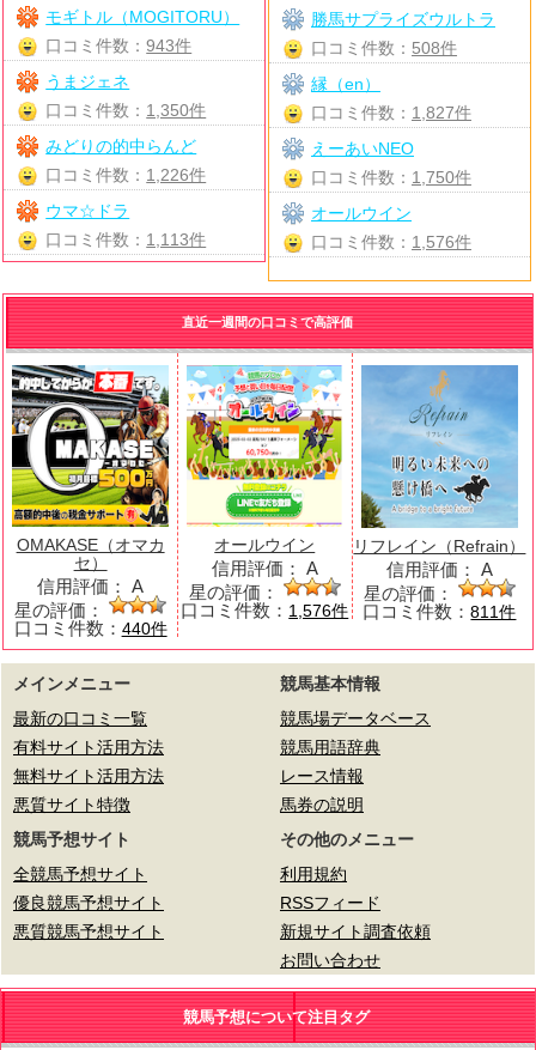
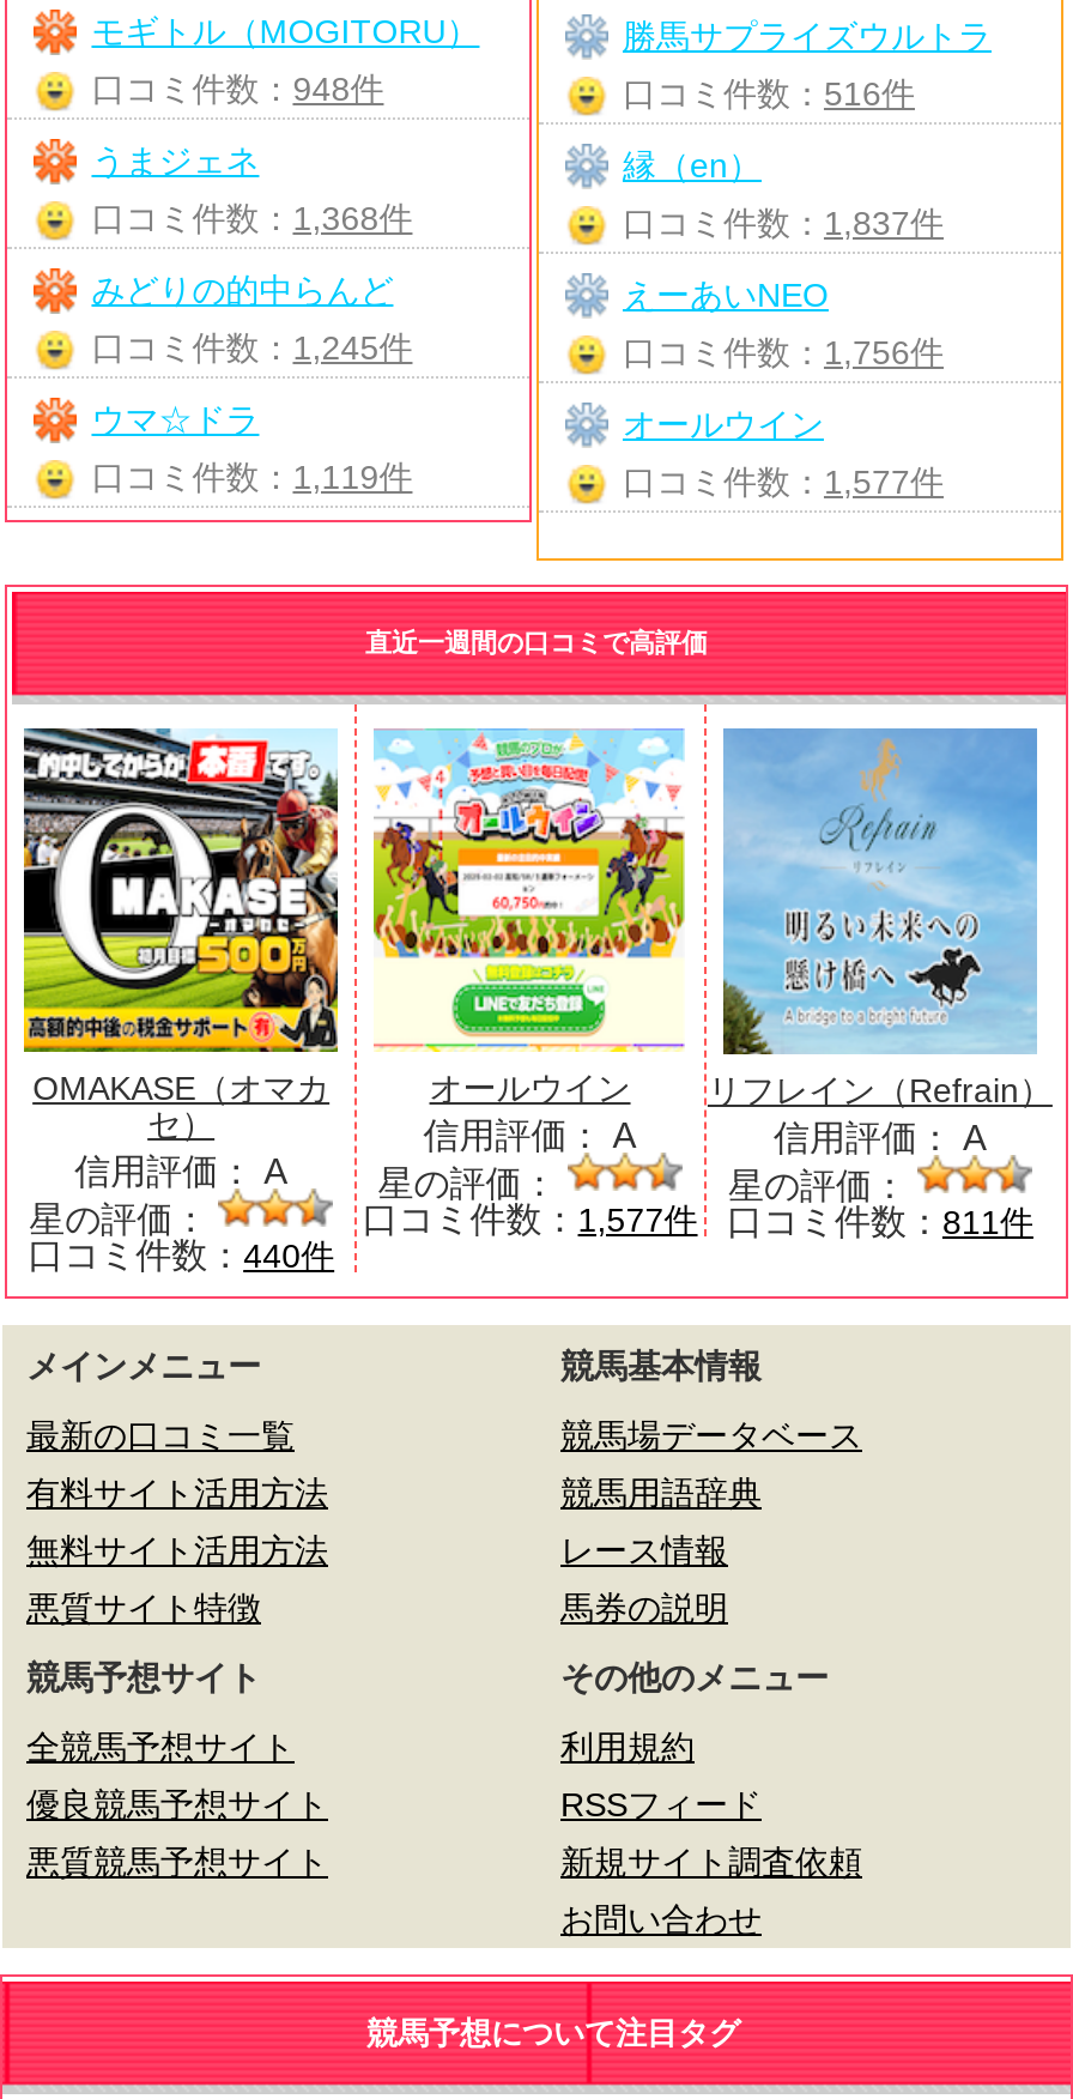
- 口コミ件数：943件
+ 口コミ件数：948件

- 口コミ件数：508件
+ 口コミ件数：516件

- 口コミ件数：1,350件
+ 口コミ件数：1,368件

- 口コミ件数：1,827件
+ 口コミ件数：1,837件

- 口コミ件数：1,226件
+ 口コミ件数：1,245件

- 口コミ件数：1,750件
+ 口コミ件数：1,756件

- 口コミ件数：1,113件
+ 口コミ件数：1,119件

- 口コミ件数：1,576件
+ 口コミ件数：1,577件

- 口コミ件数：1,576件
+ 口コミ件数：1,577件
